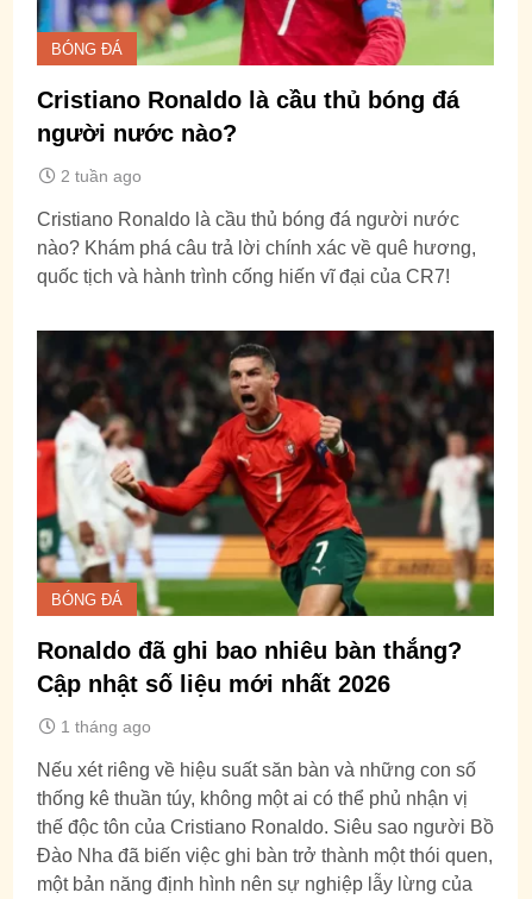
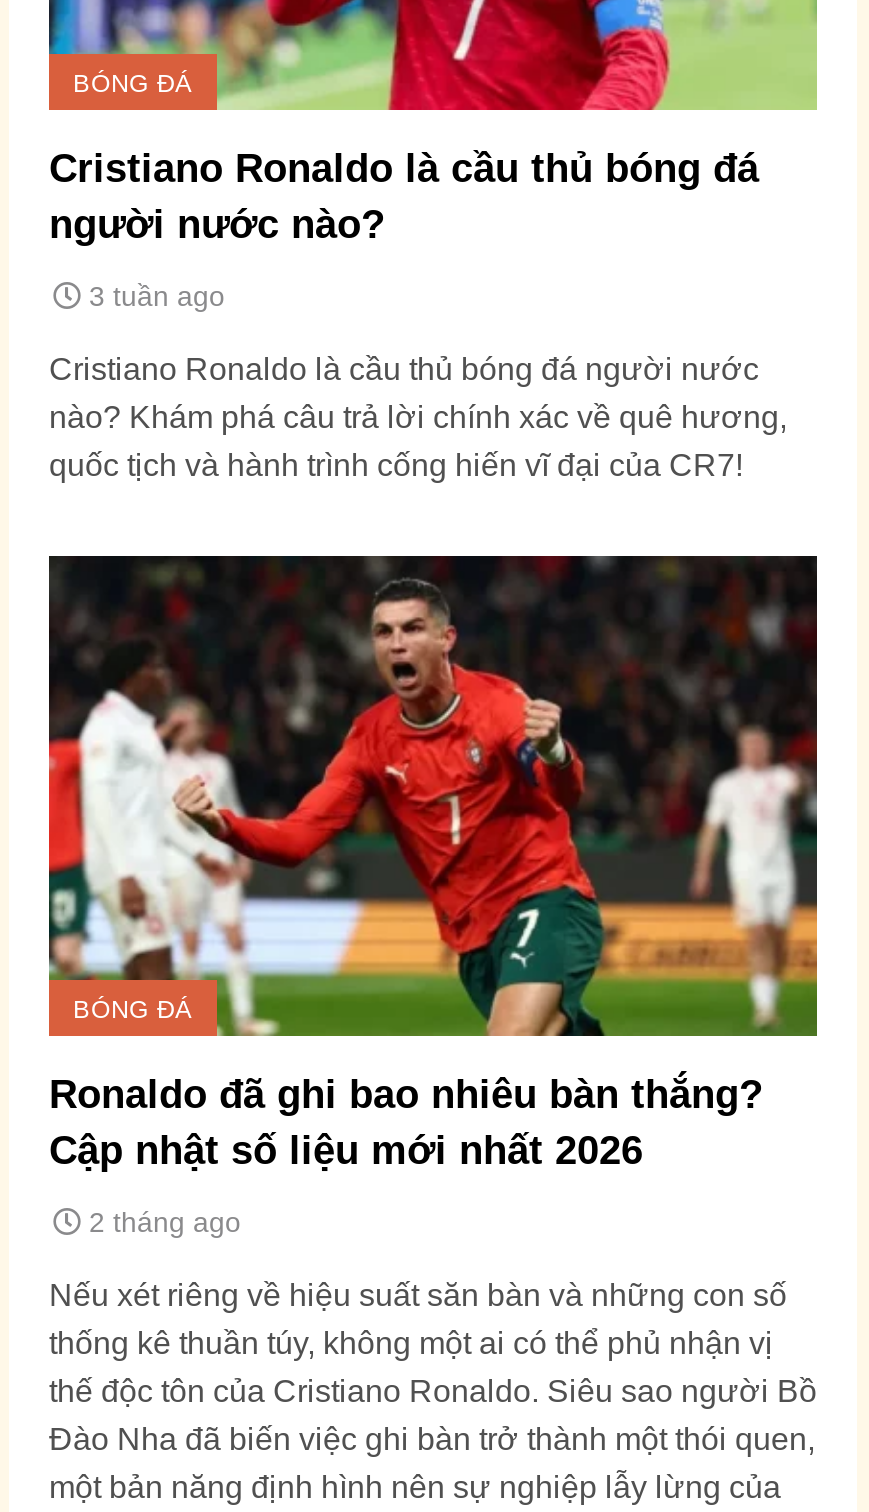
- 2 tuần ago
+ 3 tuần ago

- 1 tháng ago
+ 2 tháng ago
